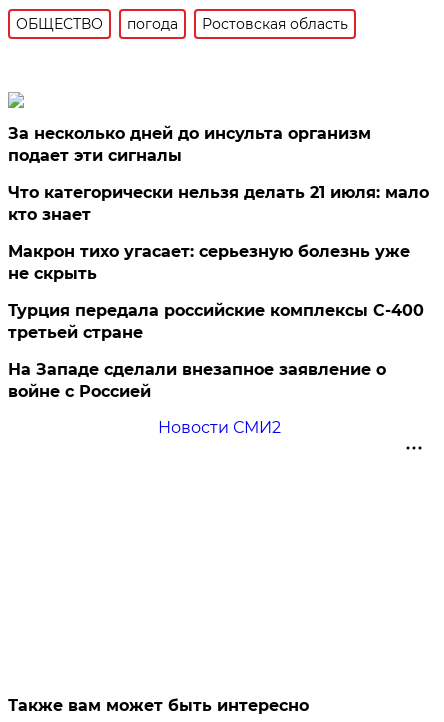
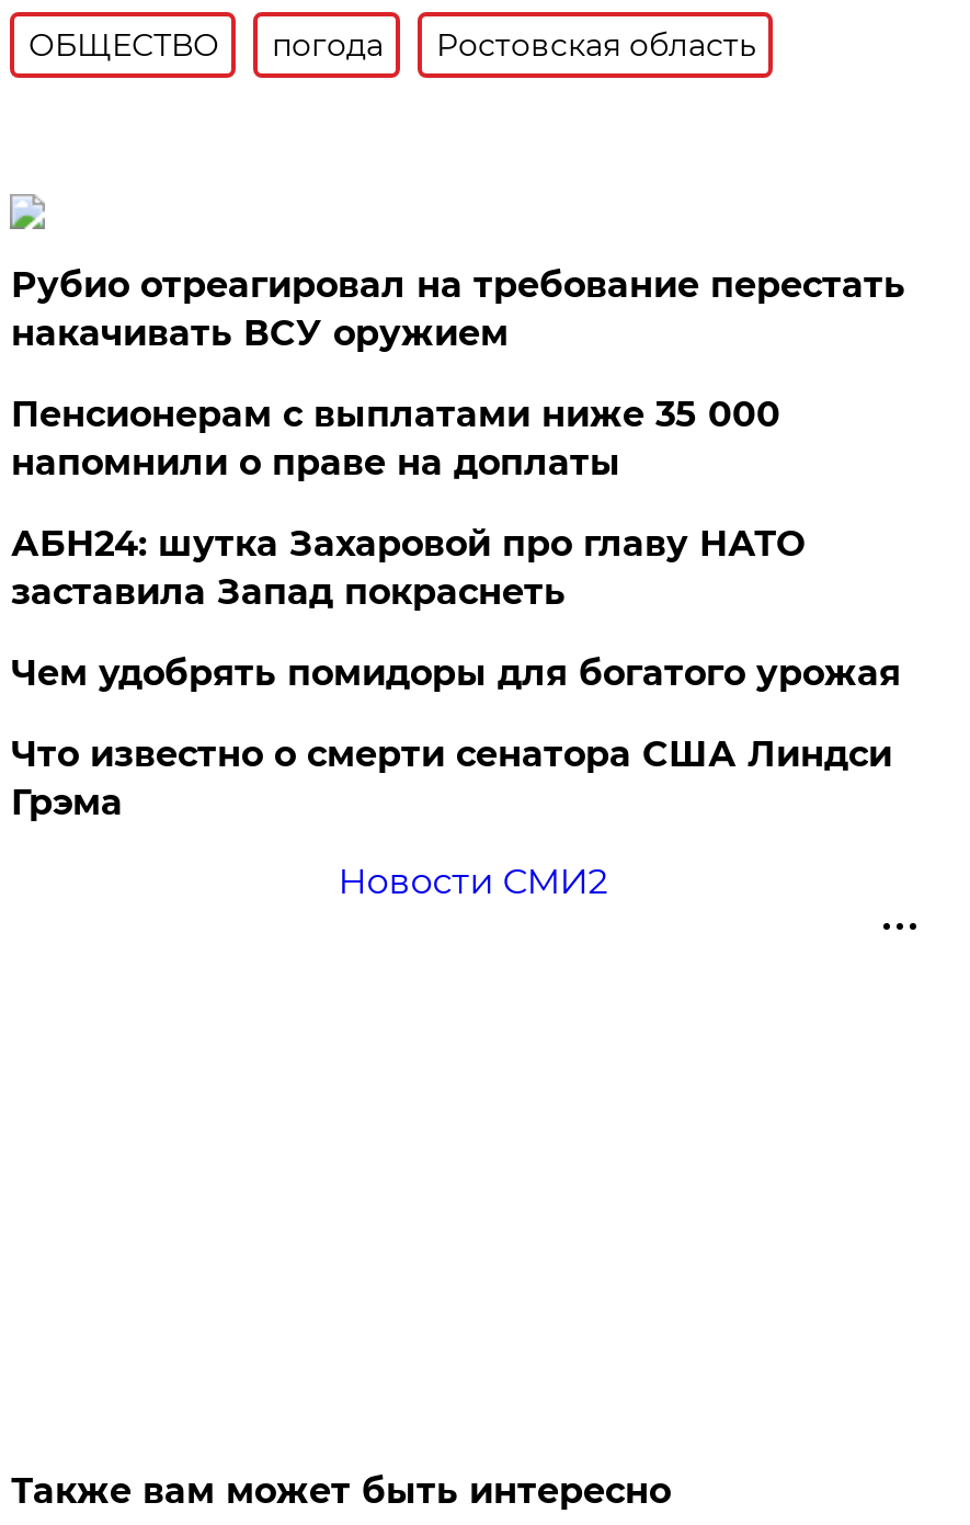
- За несколько дней до инсульта организм
- подает эти сигналы
+ Рубио отреагировал на требование перестать
+ накачивать ВСУ оружием

- Что категорически нельзя делать 21 июля: мало
- кто знает
+ Пенсионерам с выплатами ниже 35 000
+ напомнили о праве на доплаты

- Макрон тихо угасает: серьезную болезнь уже
- не скрыть
+ АБН24: шутка Захаровой про главу НАТО
+ заставила Запад покраснеть

- Турция передала российские комплексы С-400
- третьей стране
+ Чем удобрять помидоры для богатого урожая

- На Западе сделали внезапное заявление о
- войне с Россией
+ Что известно о смерти сенатора США Линдси
+ Грэма
